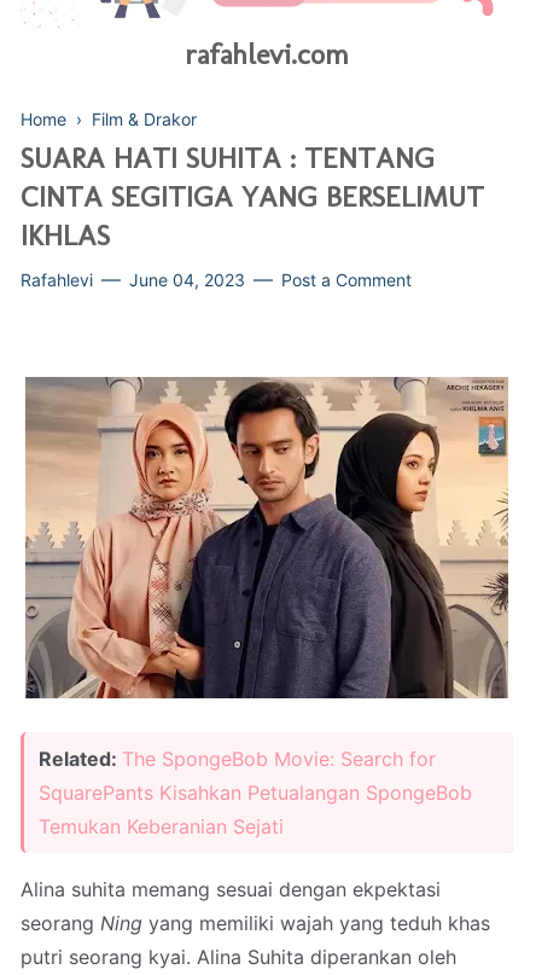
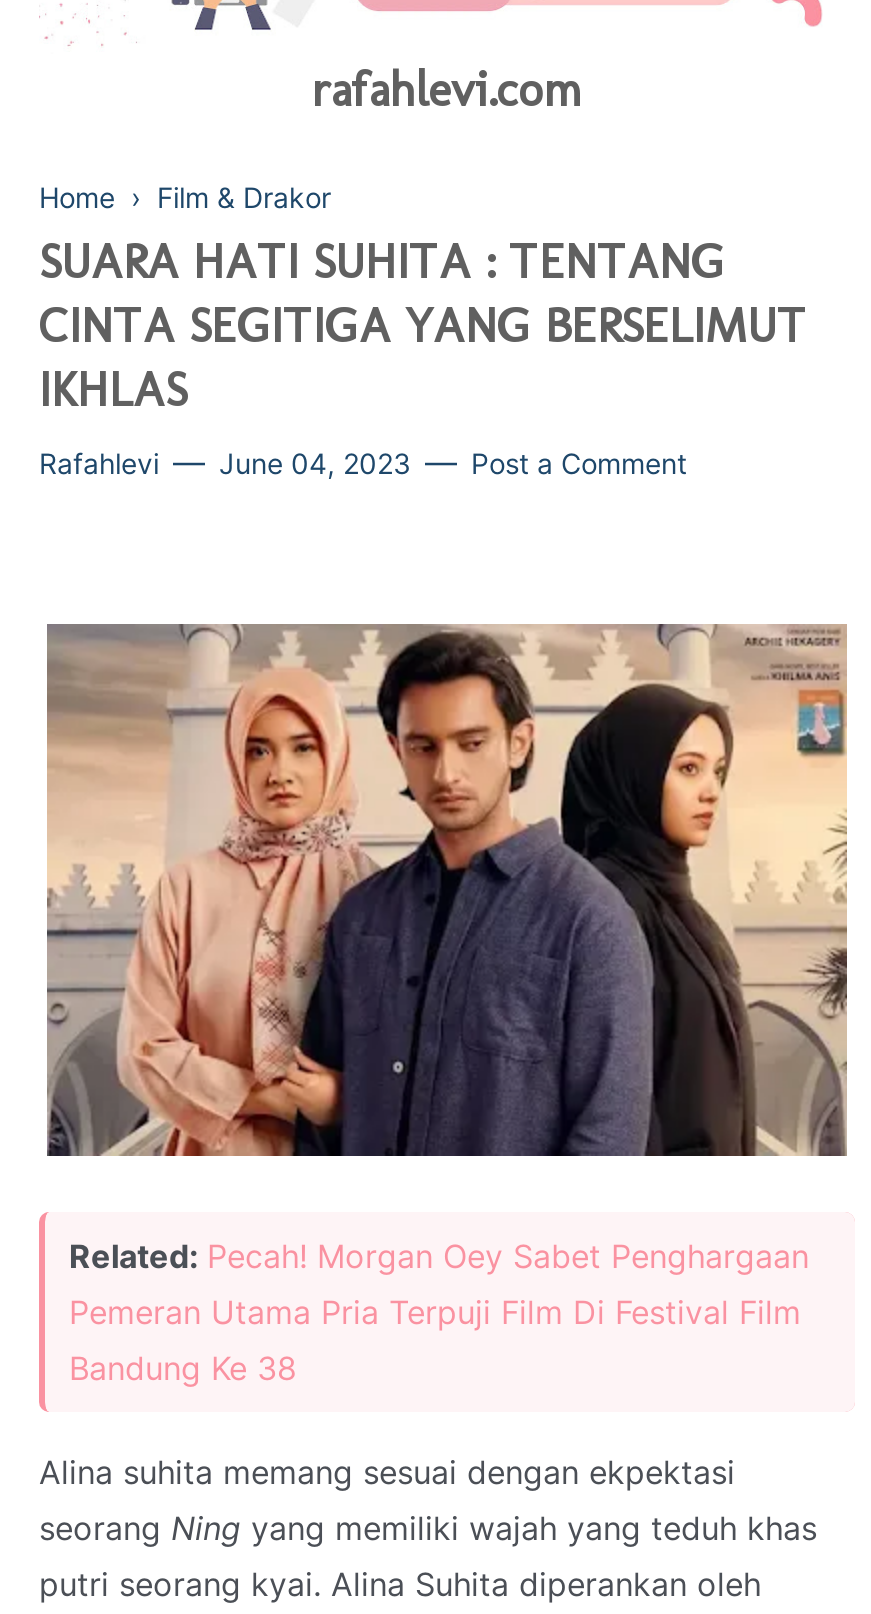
- Related: The SpongeBob Movie: Search for
- SquarePants Kisahkan Petualangan SpongeBob
- Temukan Keberanian Sejati
+ Related: Pecah! Morgan Oey Sabet Penghargaan
+ Pemeran Utama Pria Terpuji Film Di Festival Film
+ Bandung Ke 38
